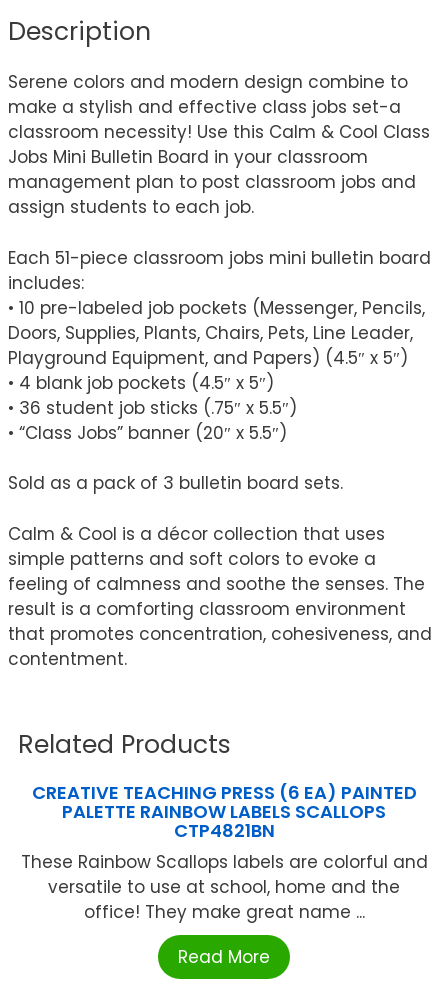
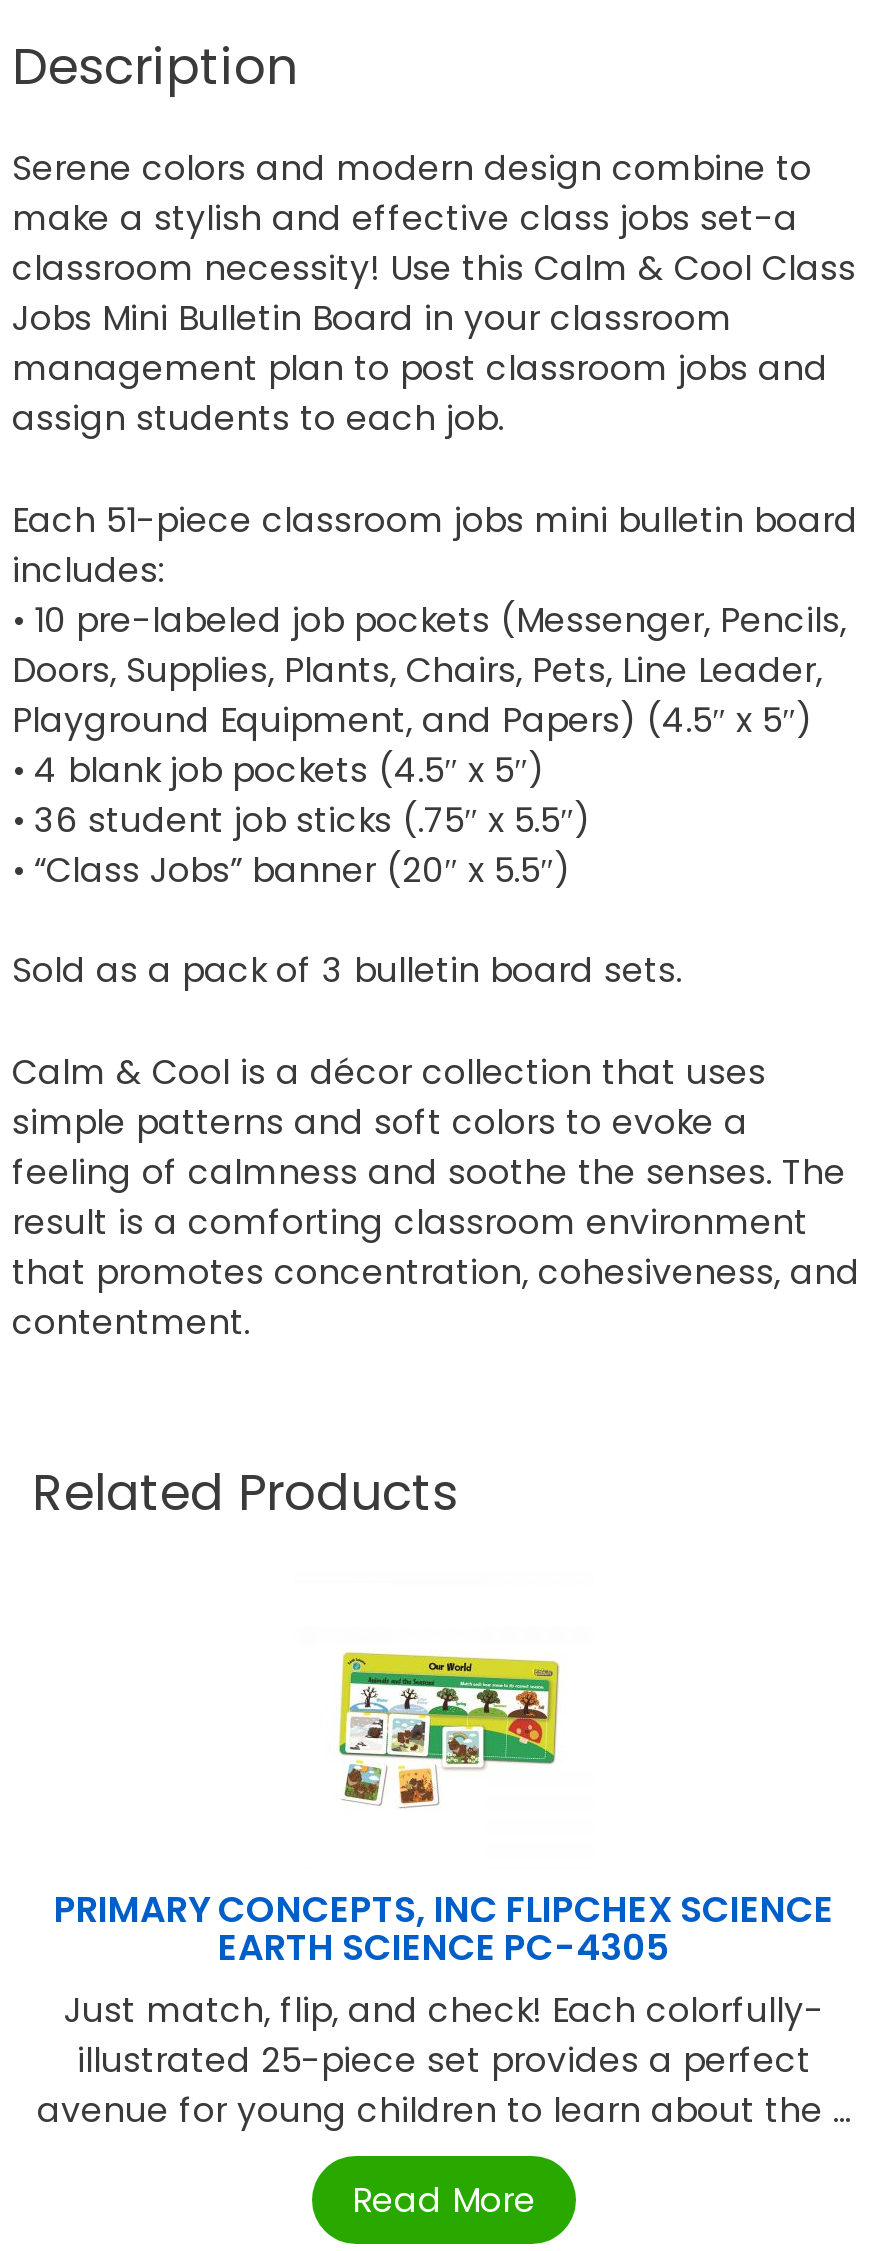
- CREATIVE TEACHING PRESS (6 EA) PAINTED
- PALETTE RAINBOW LABELS SCALLOPS
- CTP4821BN
- These Rainbow Scallops labels are colorful and
- versatile to use at school, home and the
- office! They make great name ...
+ PRIMARY CONCEPTS, INC FLIPCHEX SCIENCE
+ EARTH SCIENCE PC-4305
+ Just match, flip, and check! Each colorfully-
+ illustrated 25-piece set provides a perfect
+ avenue for young children to learn about the ...
